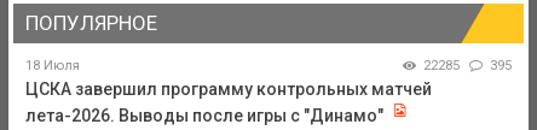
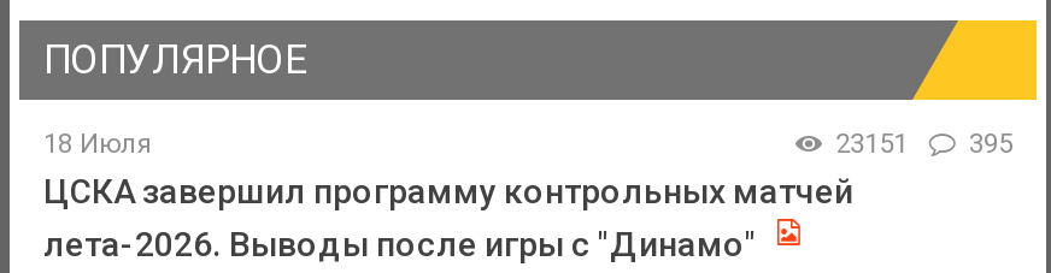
- 22285 395
+ 23151 395
